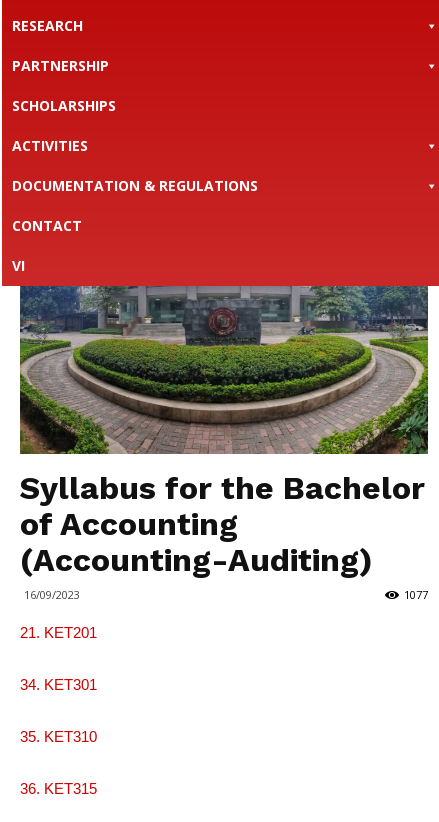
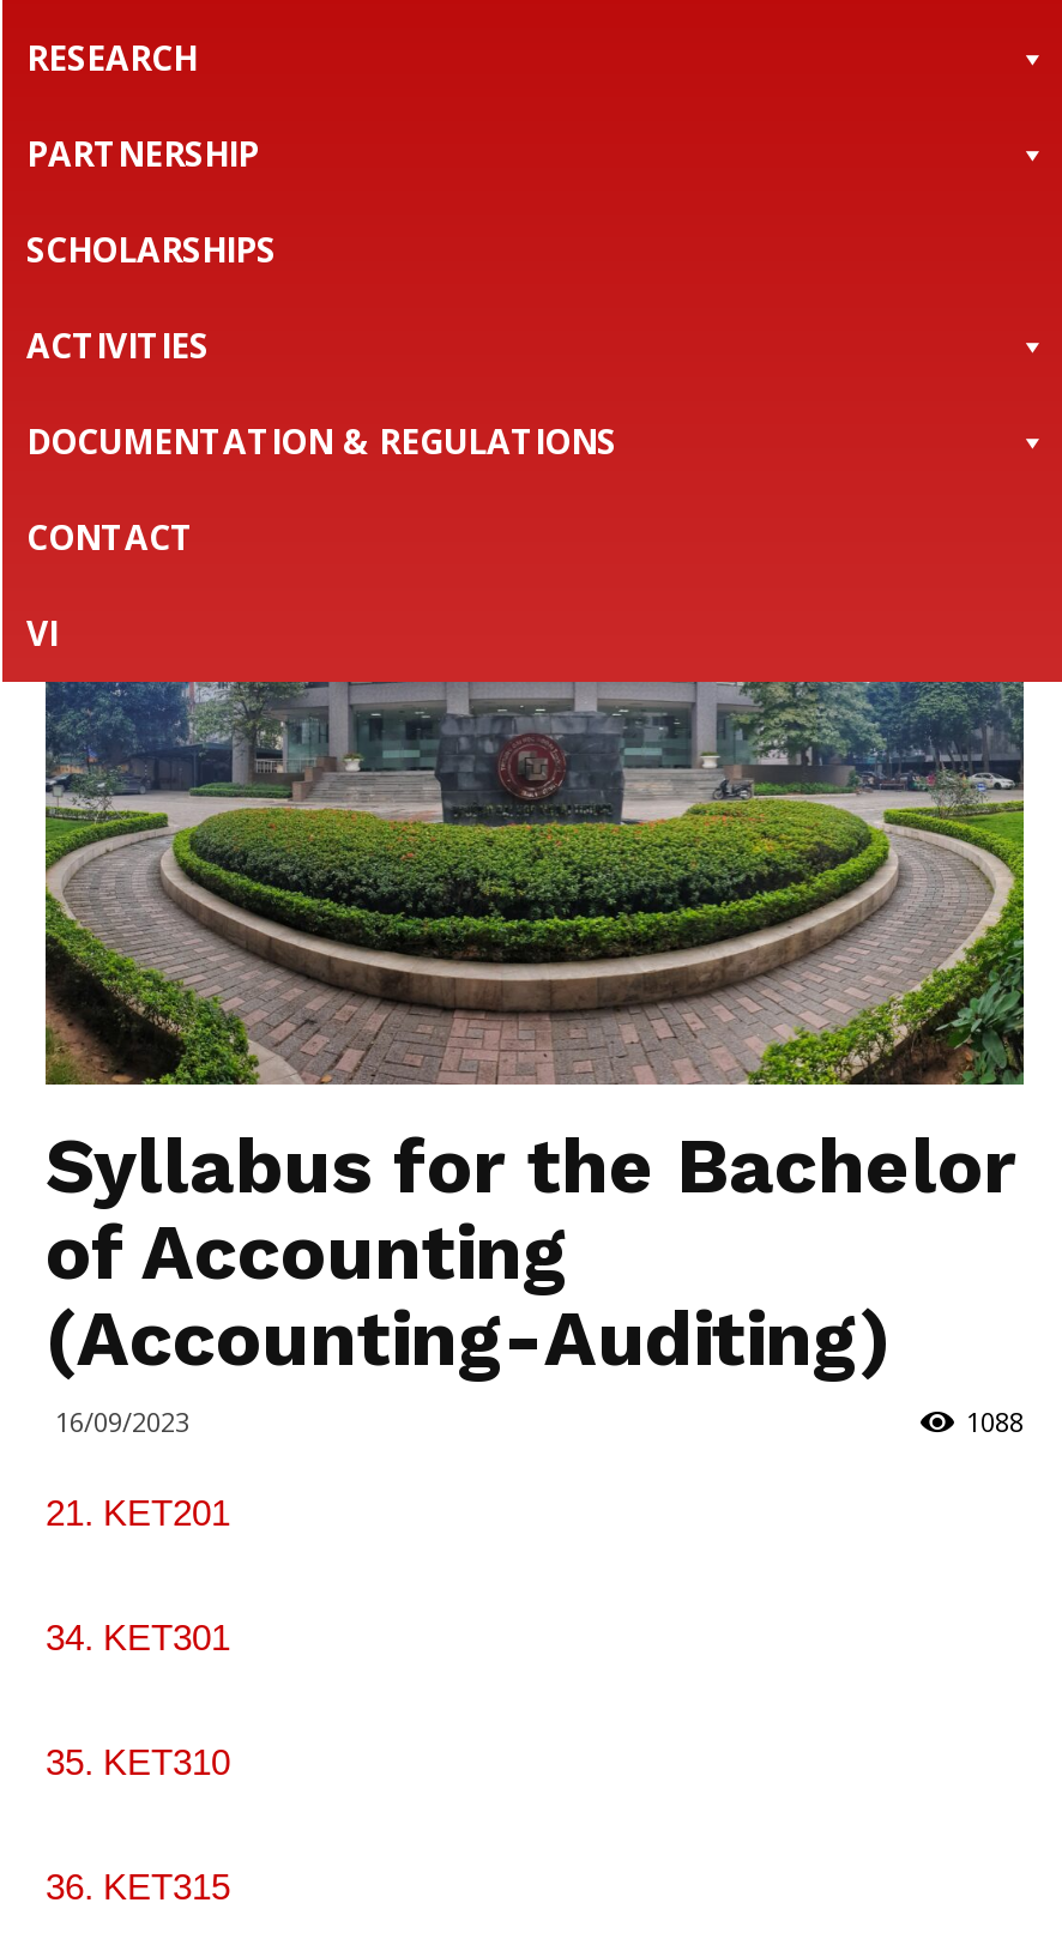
- 1077
+ 1088
